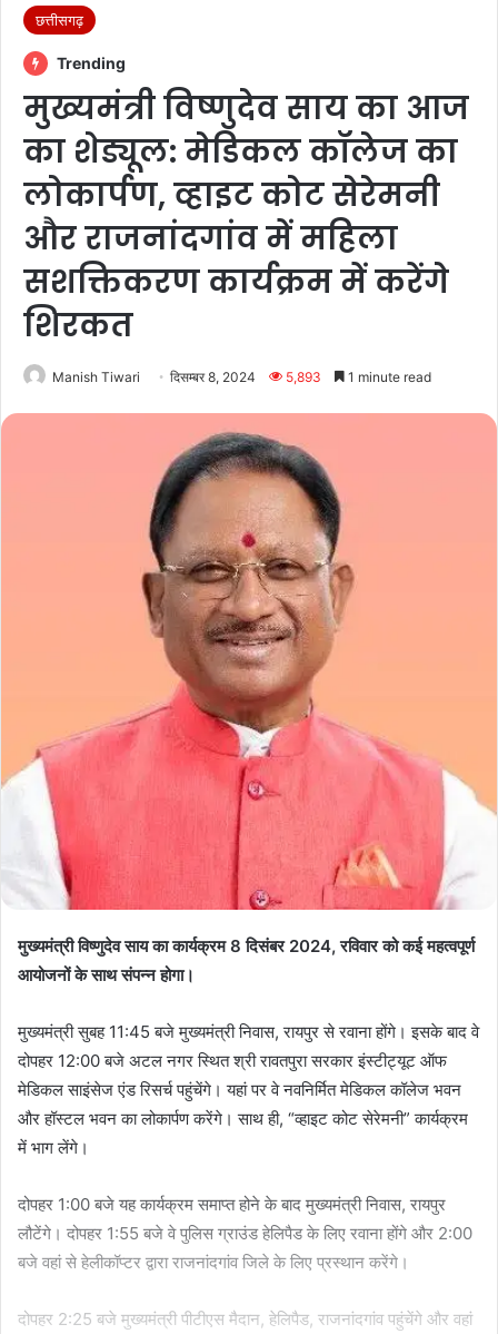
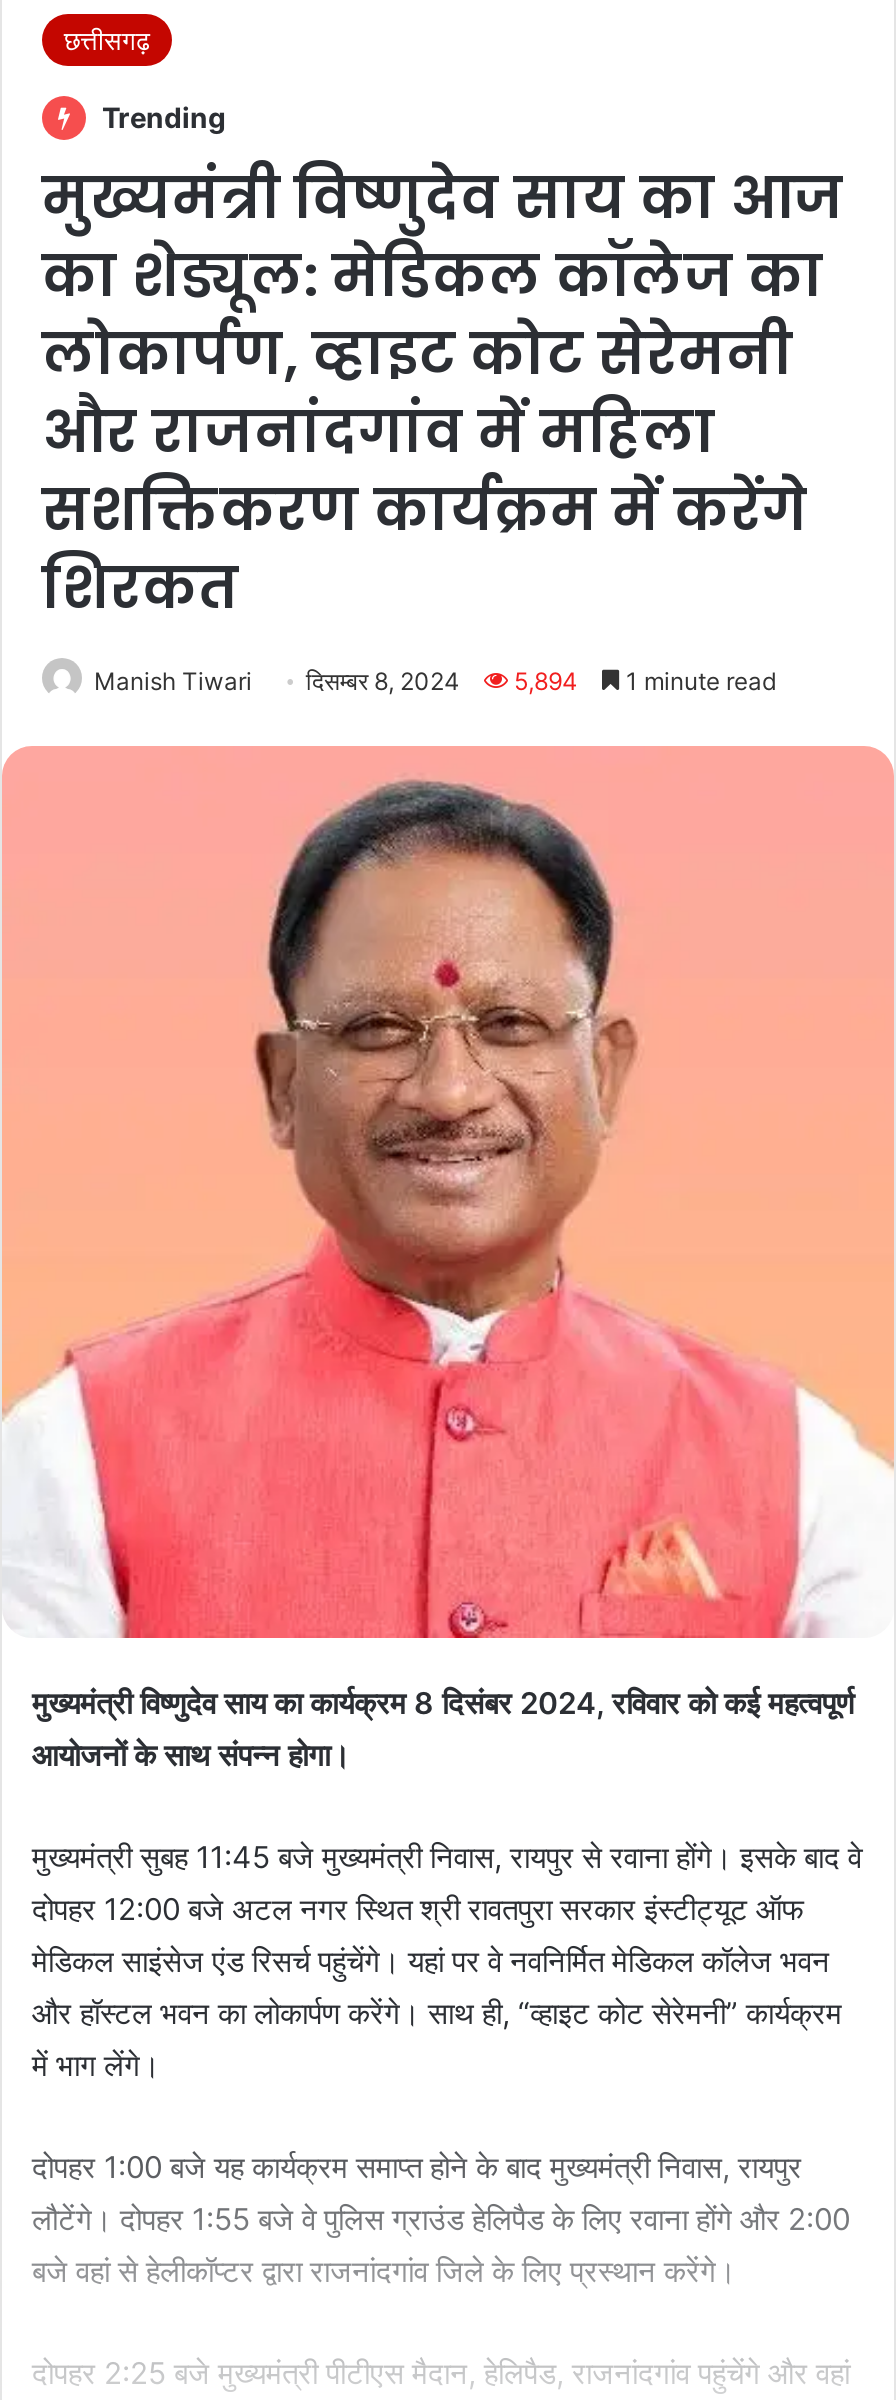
- Manish Tiwari दिसम्बर 8, 2024 5,893 1 minute read
+ Manish Tiwari दिसम्बर 8, 2024 5,894 1 minute read
